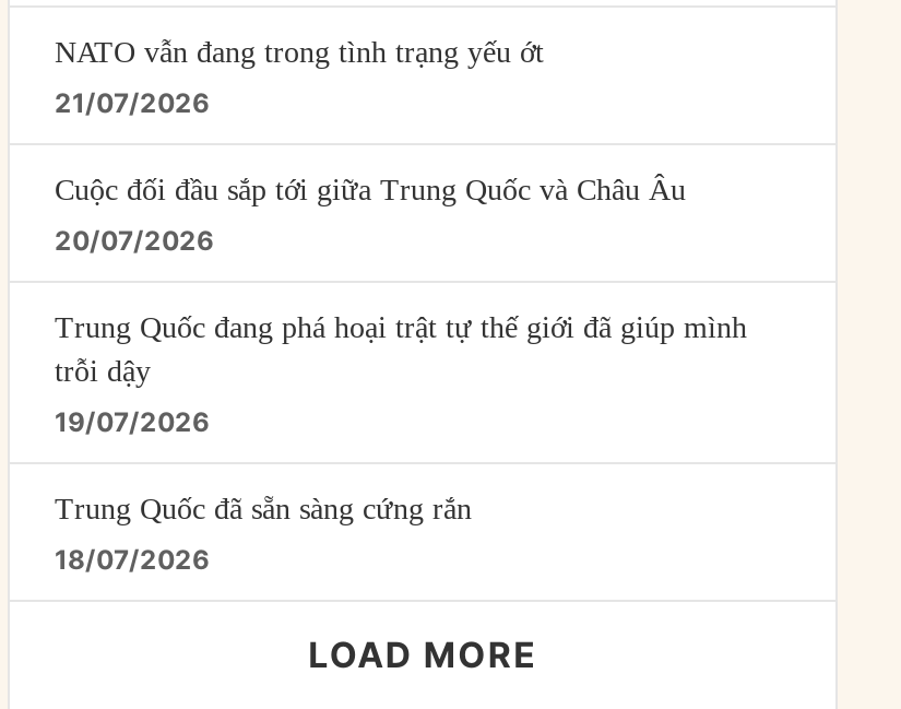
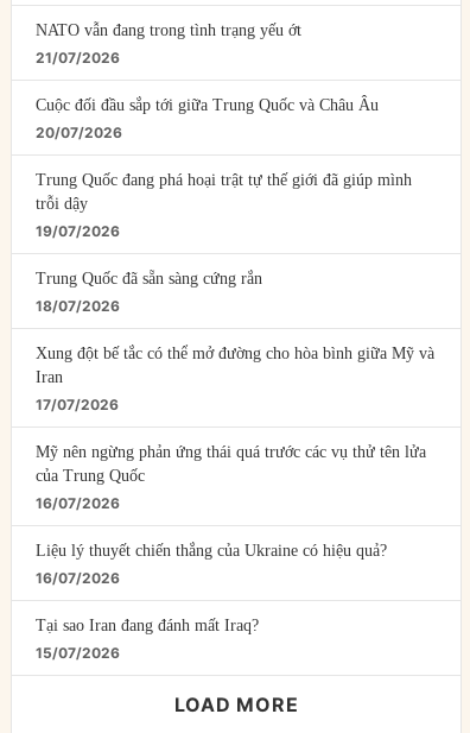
+ Xung đột bế tắc có thể mở đường cho hòa bình giữa Mỹ và
+ Iran
+ 17/07/2026
+ Mỹ nên ngừng phản ứng thái quá trước các vụ thử tên lửa
+ của Trung Quốc
+ 16/07/2026
+ Liệu lý thuyết chiến thắng của Ukraine có hiệu quả?
+ 16/07/2026
+ Tại sao Iran đang đánh mất Iraq?
+ 15/07/2026
